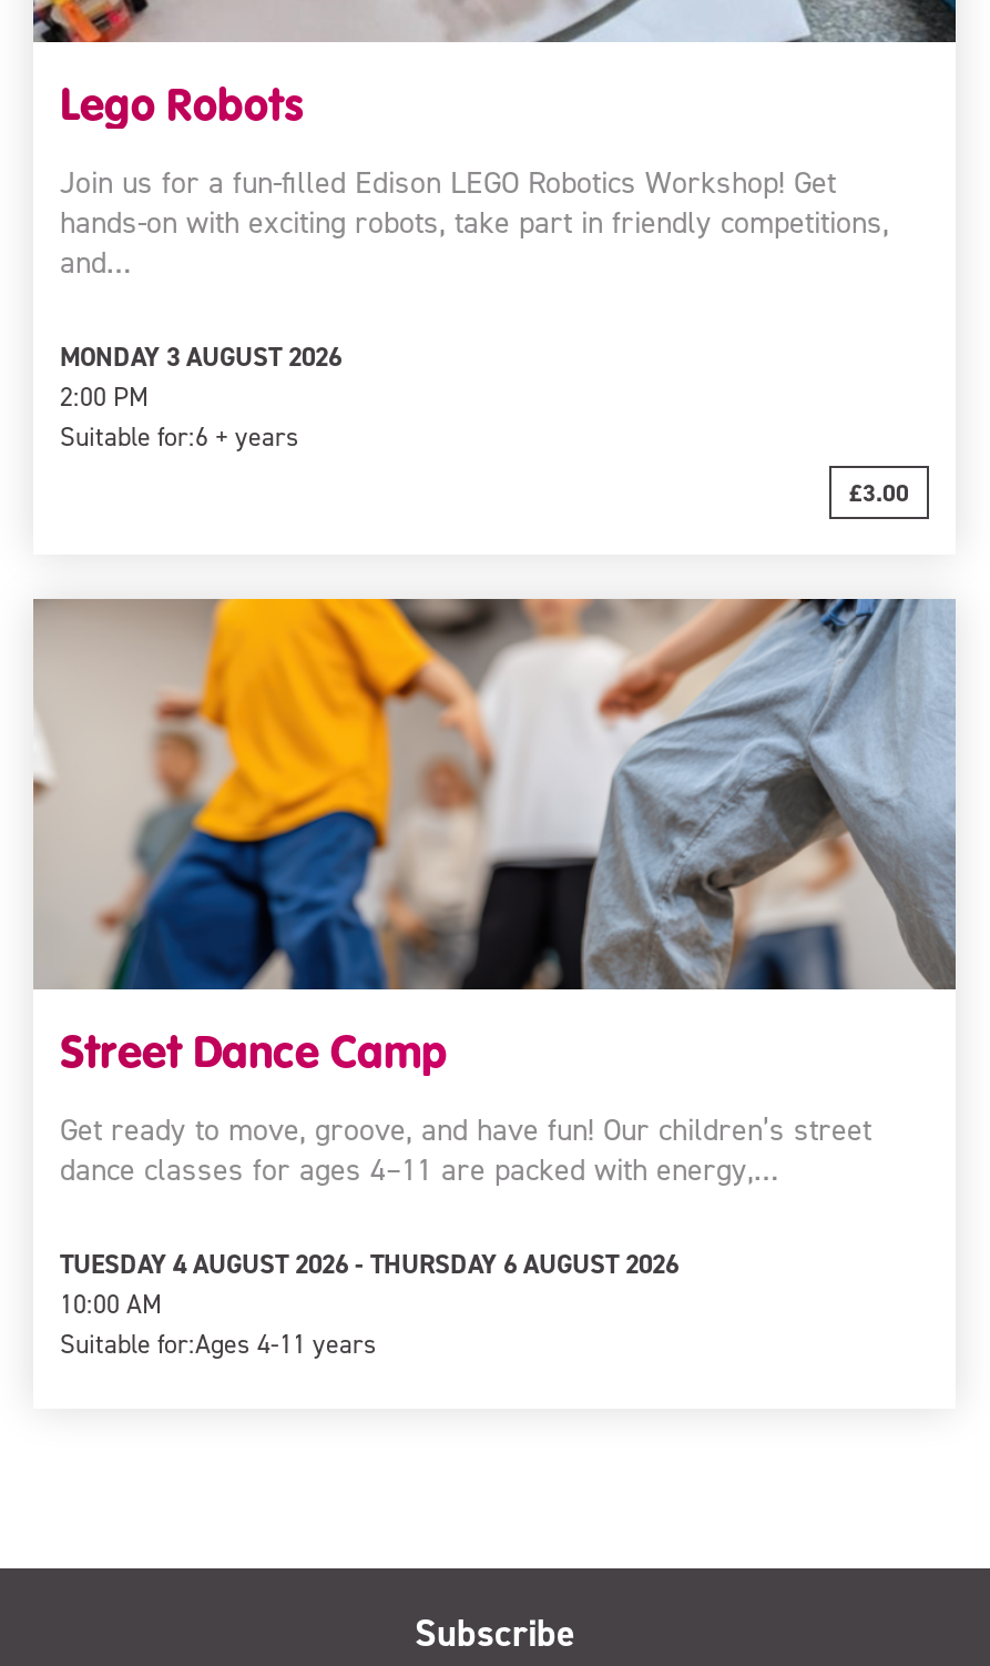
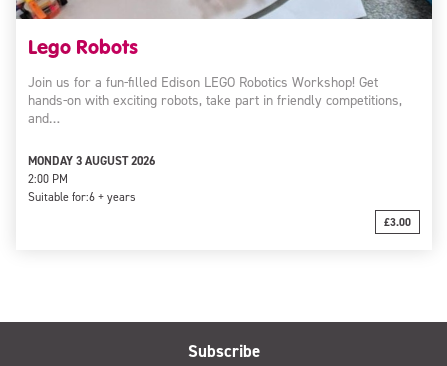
- [image]
- Street Dance Camp
- Get ready to move, groove, and have fun! Our children’s street
- dance classes for ages 4–11 are packed with energy,…
- TUESDAY 4 AUGUST 2026 - THURSDAY 6 AUGUST 2026
- 10:00 AM
- Suitable for:Ages 4-11 years
